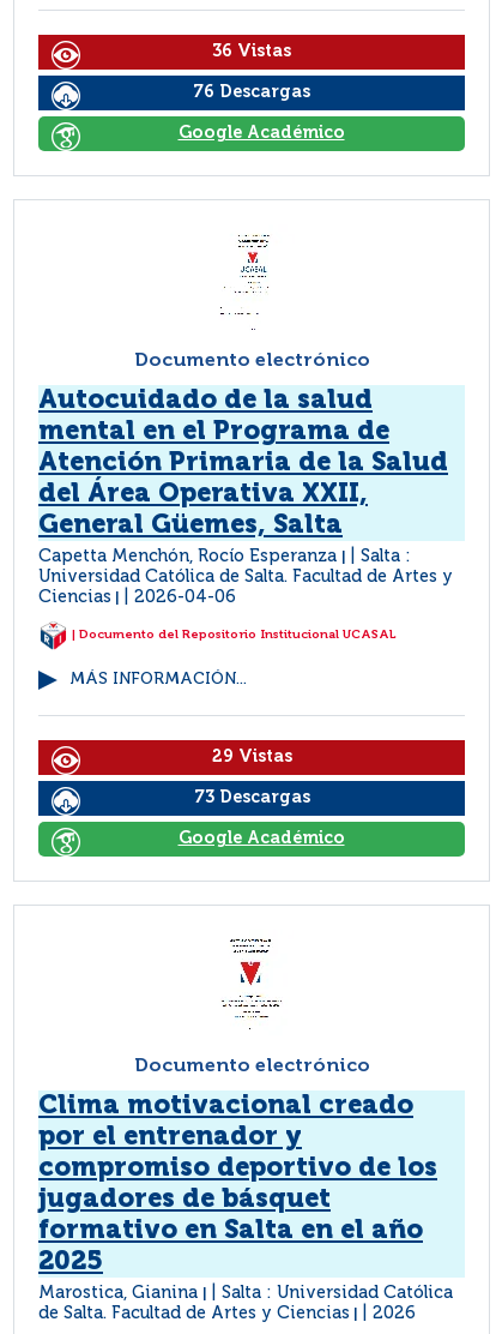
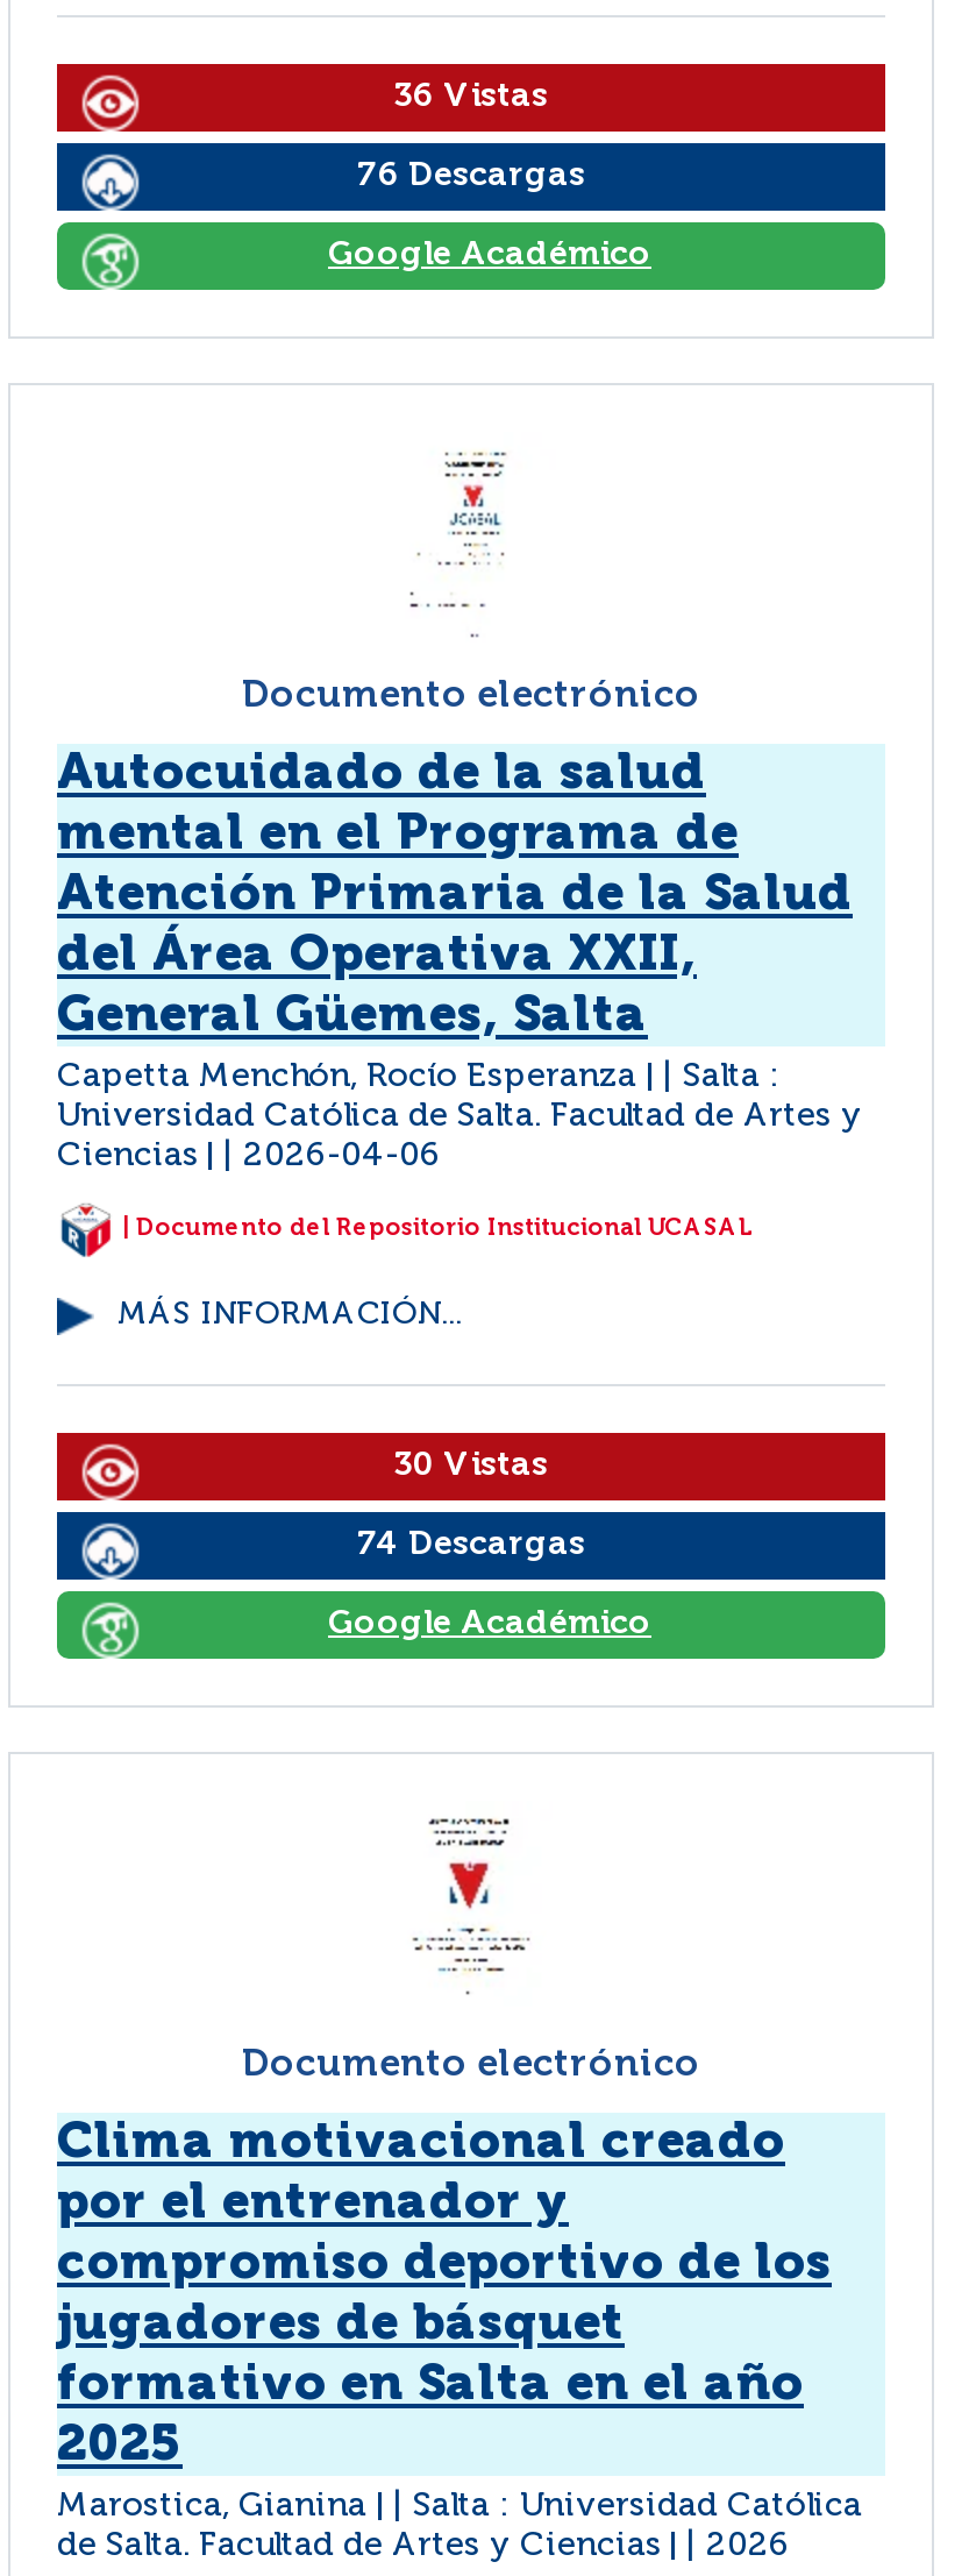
- 29 Vistas
+ 30 Vistas

- 73 Descargas
+ 74 Descargas
